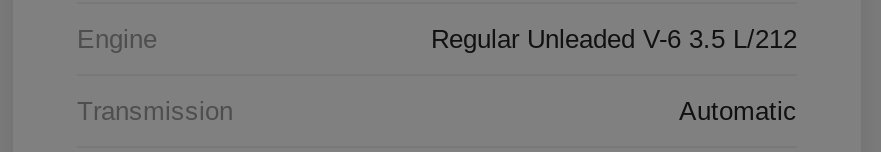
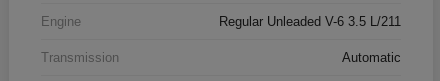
- Regular Unleaded V-6 3.5 L/212
+ Regular Unleaded V-6 3.5 L/211
